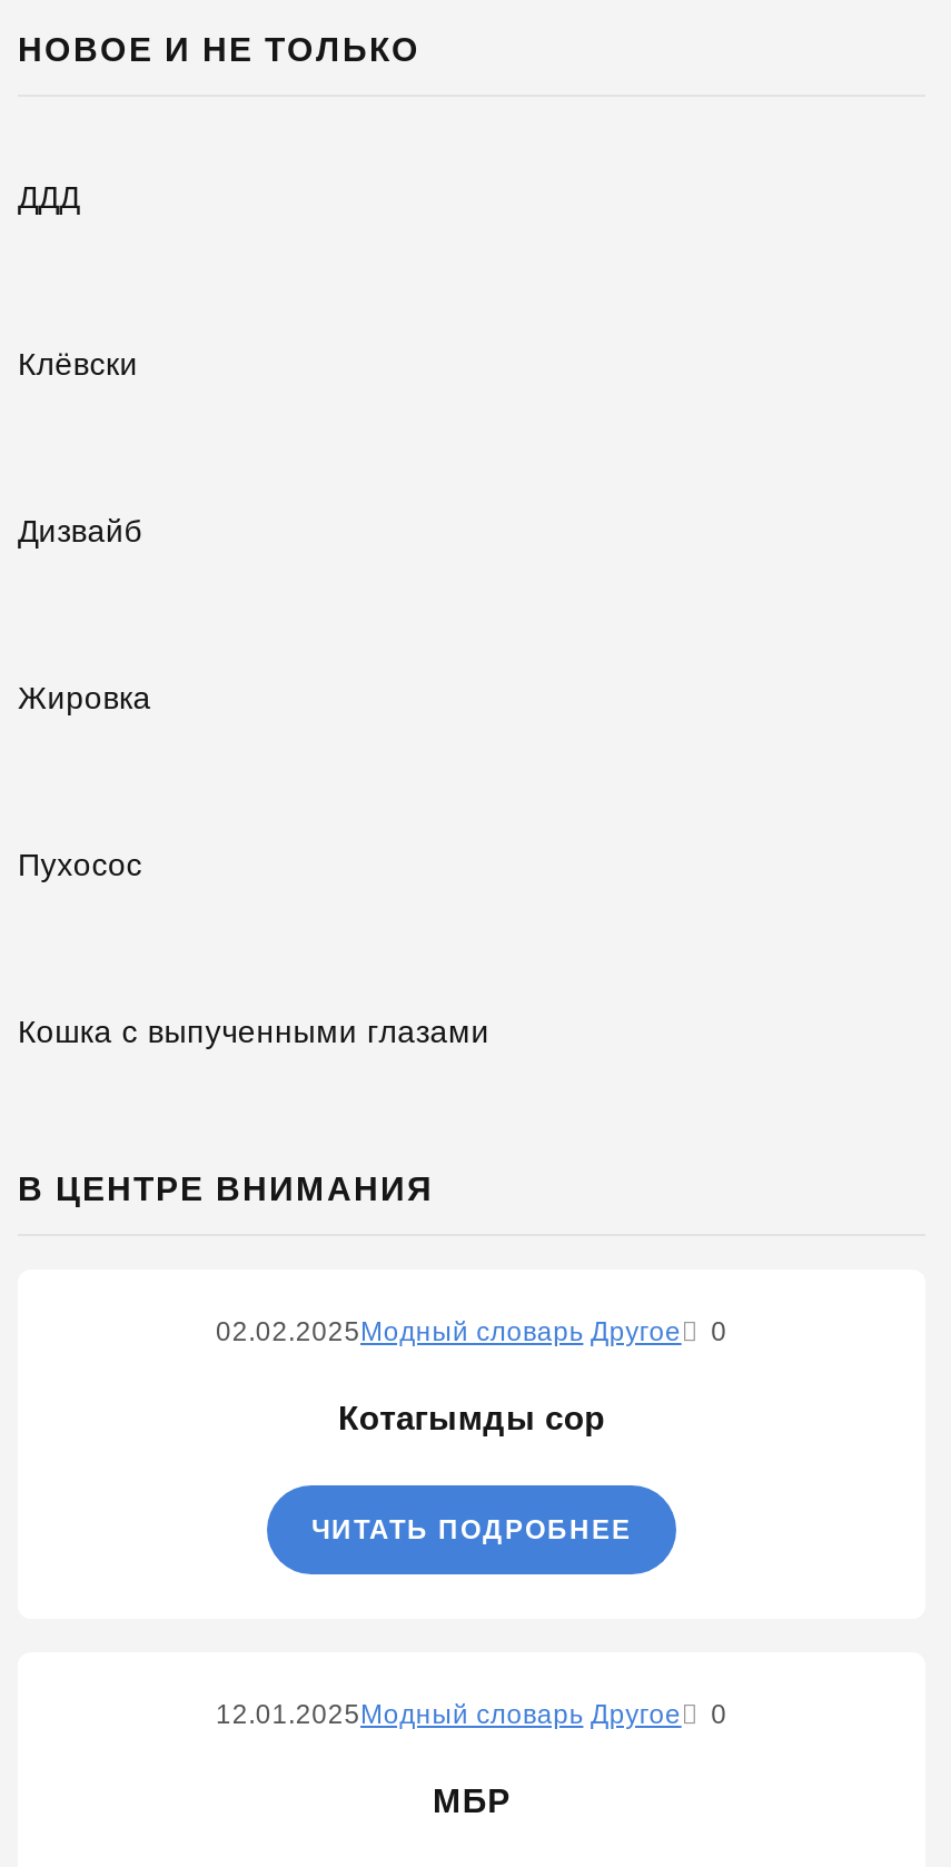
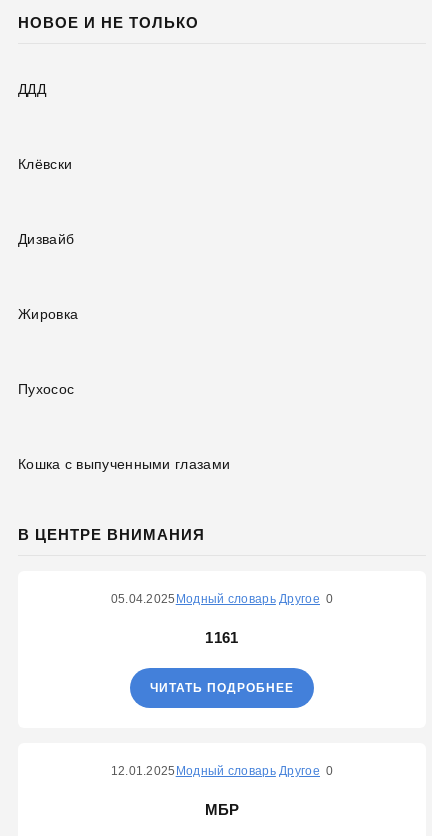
- 02.02.2025Модный словарь Другое
- 0
+ 05.04.2025 Модный словарь Другое 0

- Котагымды сор
+ 1161
